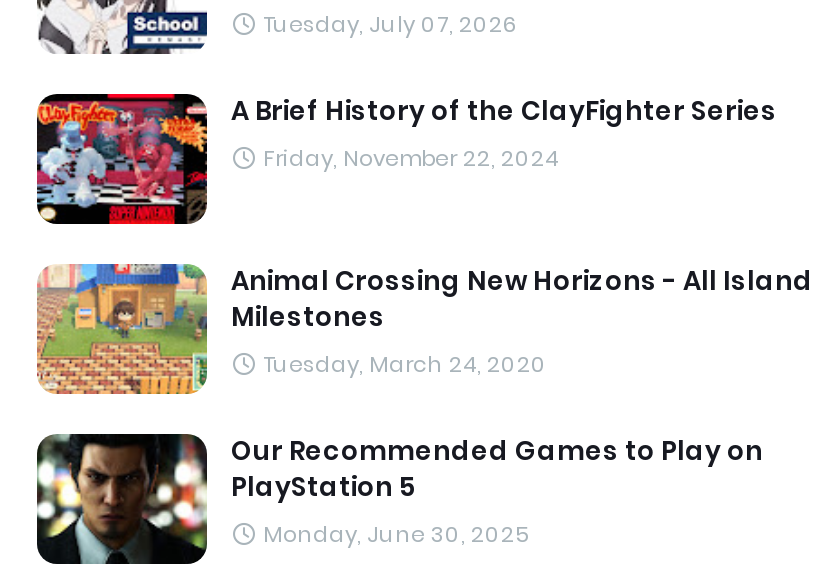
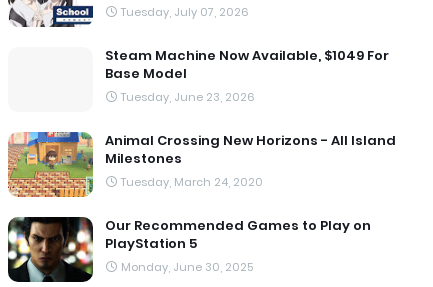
- [image]

- A Brief History of the ClayFighter Series
- Friday, November 22, 2024
+ Steam Machine Now Available, $1049 For
+ Base Model
+ Tuesday, June 23, 2026
